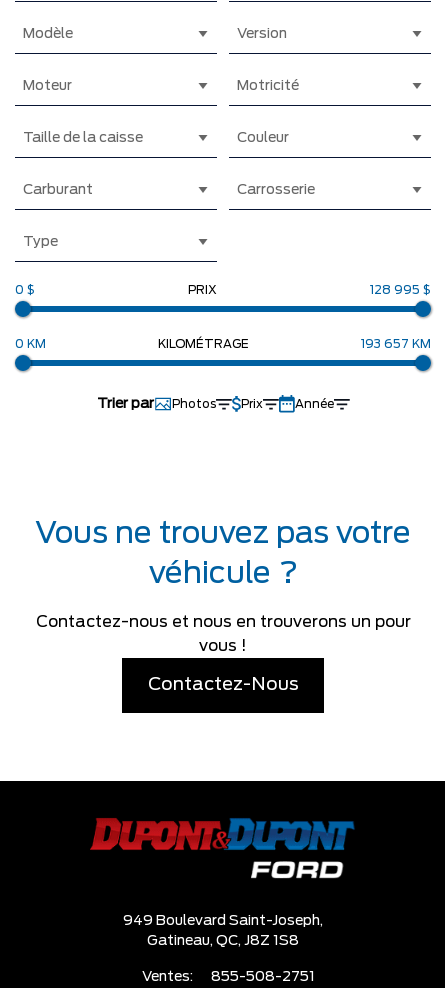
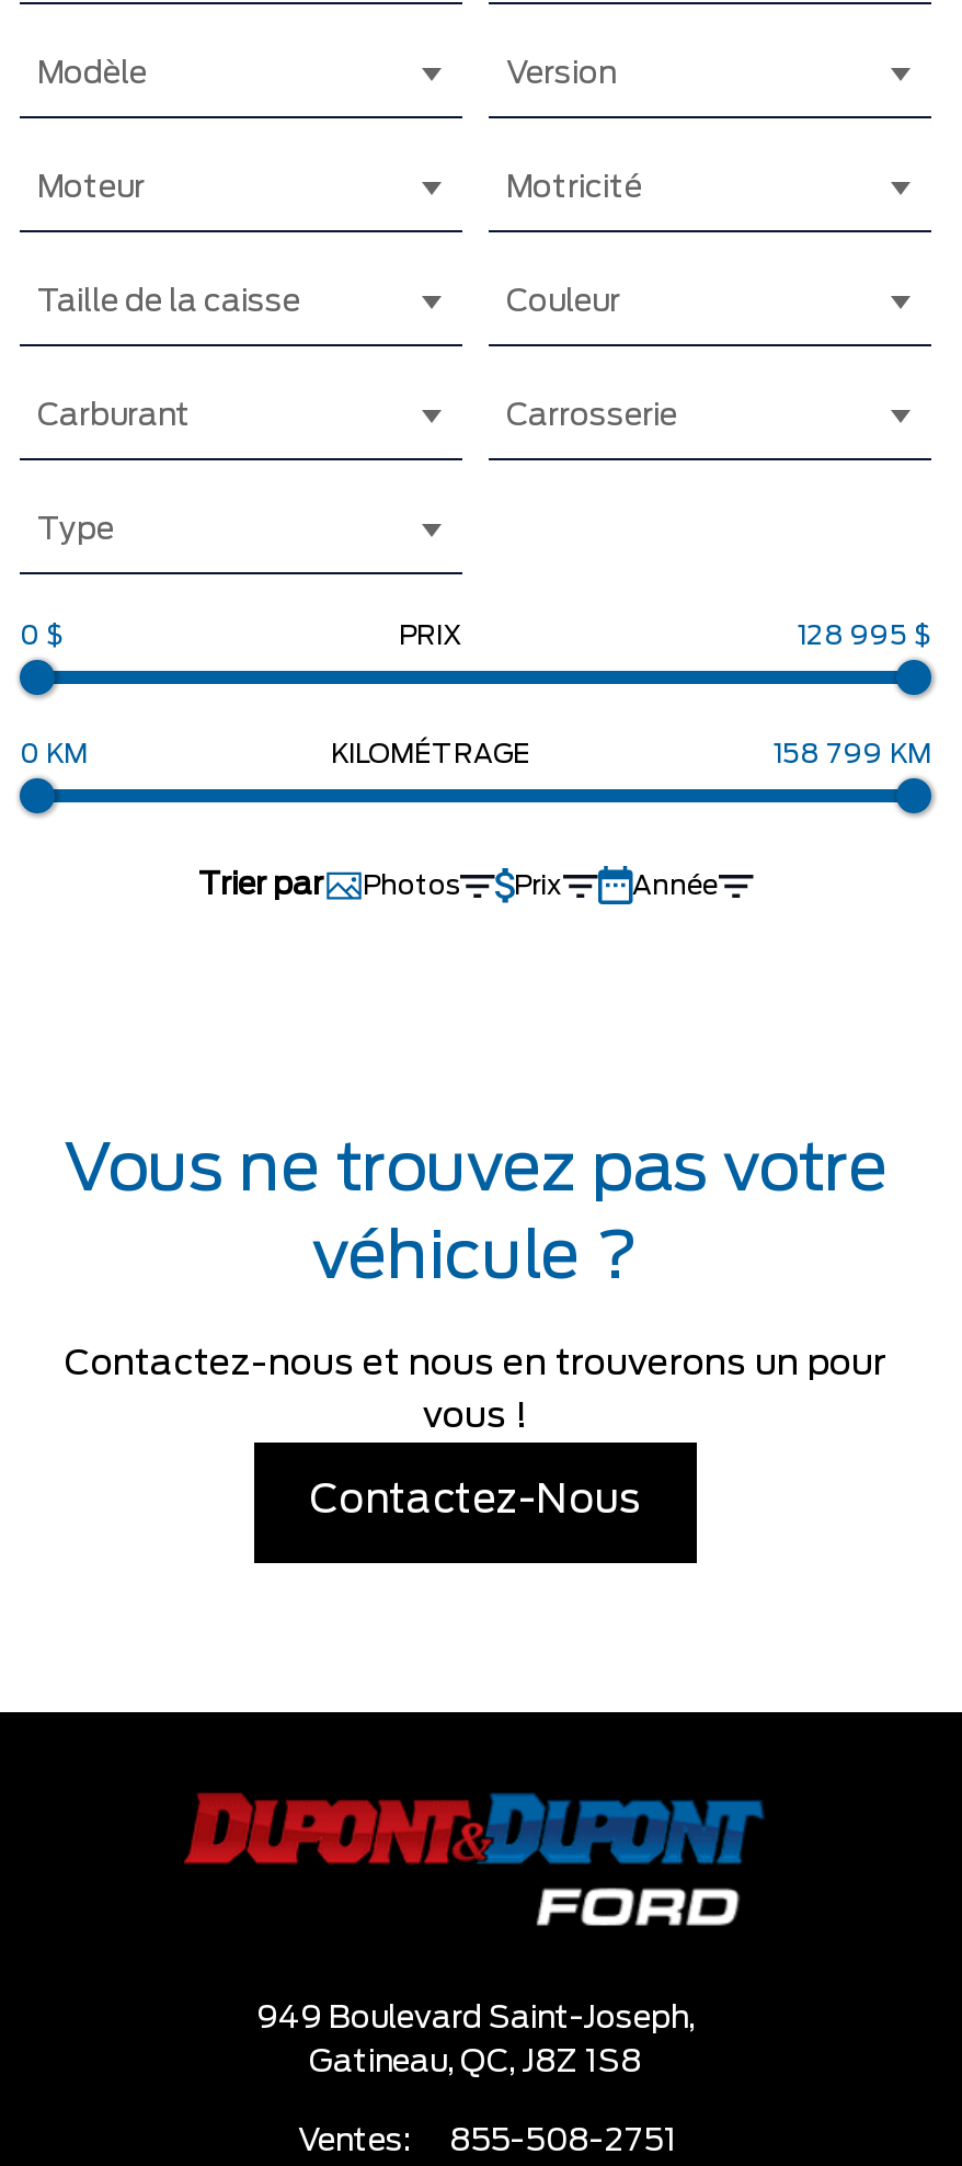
- 193 657 KM
+ 158 799 KM
